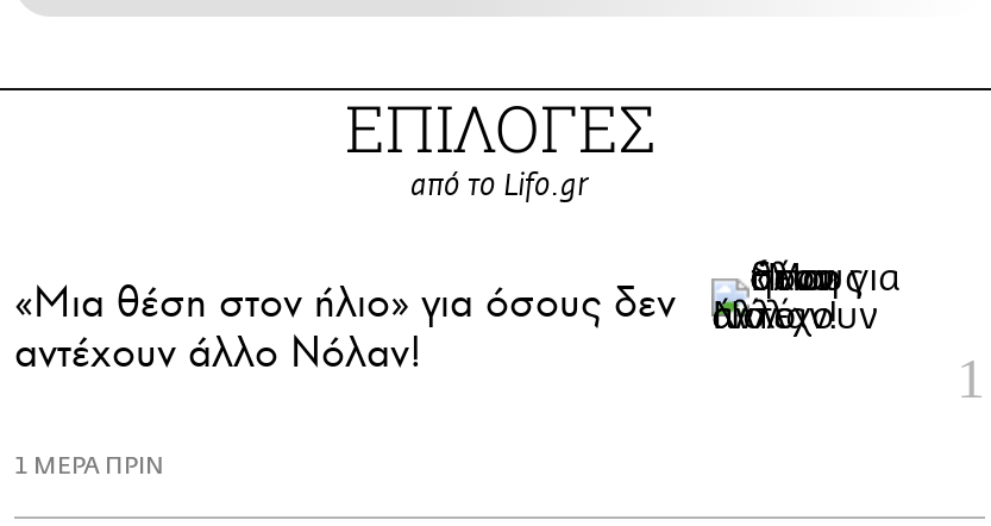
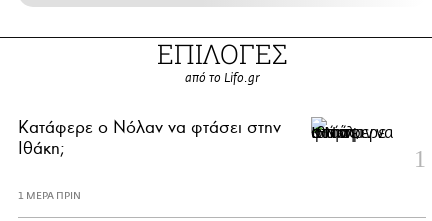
- [image]
- «Μια θέση στον ήλιο» για όσους δεν
- αντέχουν άλλο Νόλαν!
+ [image]
+ Κατάφερε ο Νόλαν να φτάσει στην
+ Ιθάκη;
